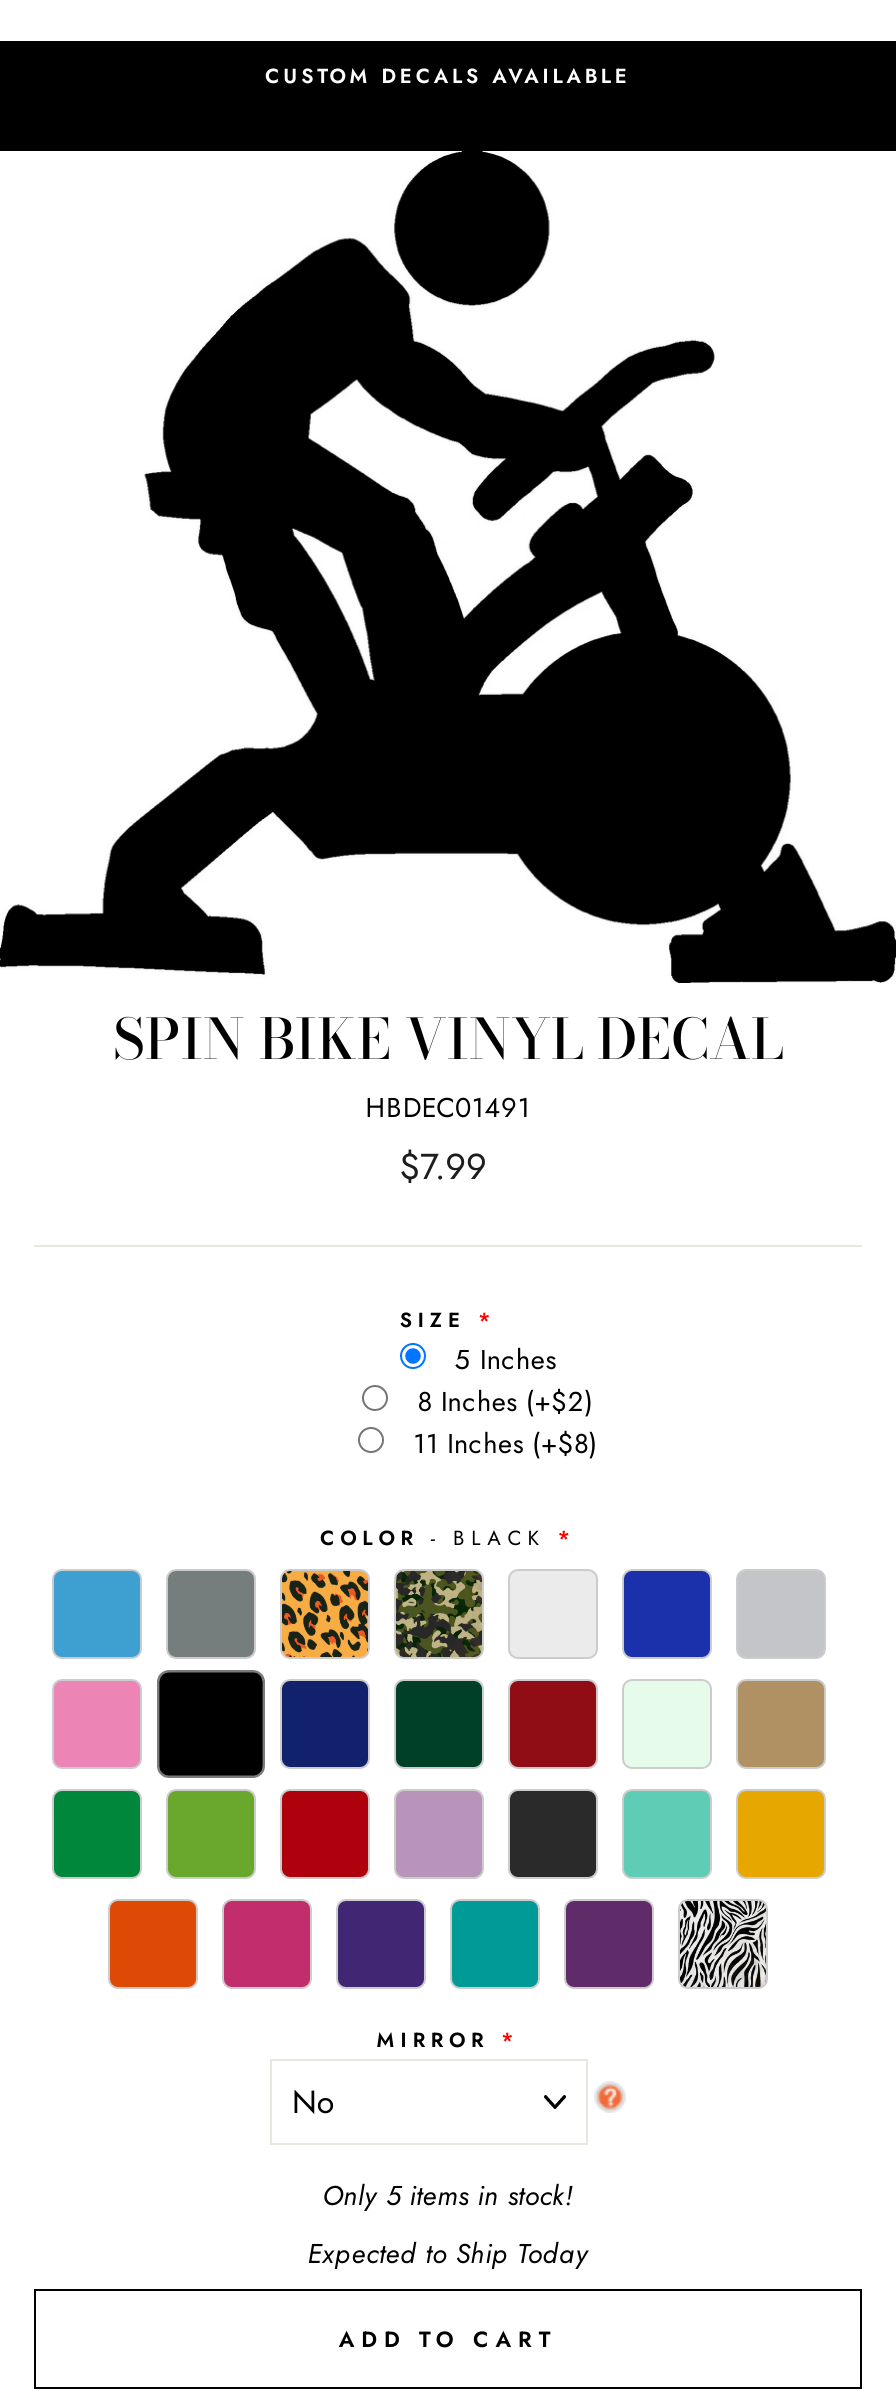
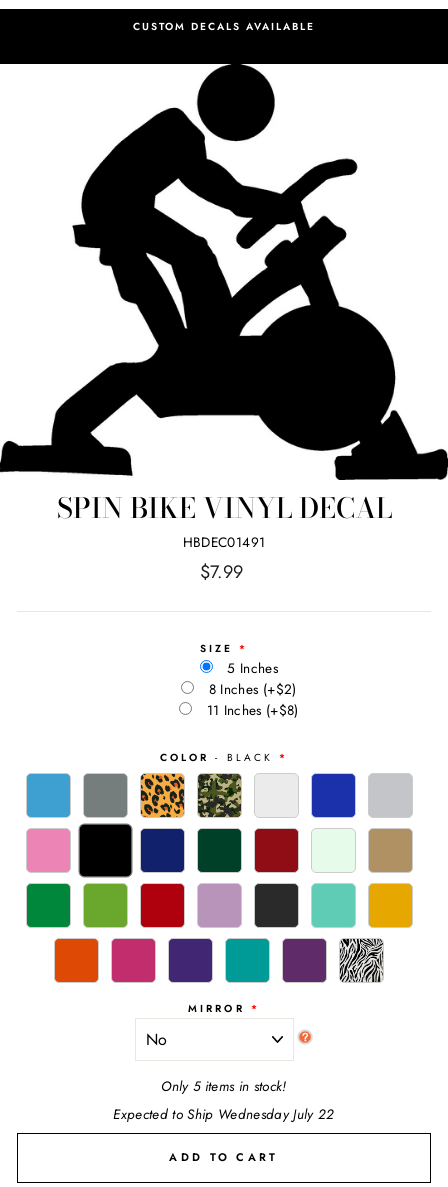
- Expected to Ship Today
+ Expected to Ship Wednesday July 22
